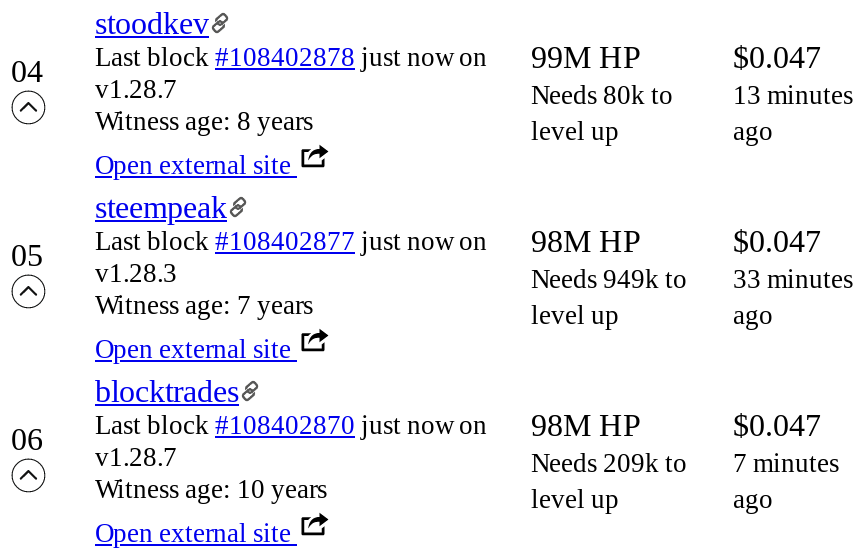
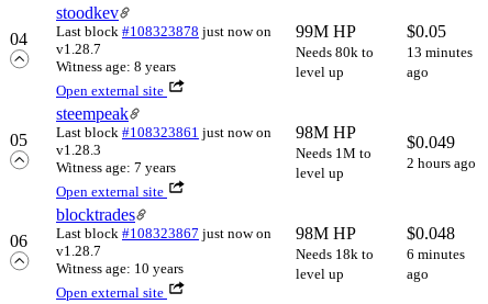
- Last block #108402878 just now on
+ Last block #108323878 just now on

- $0.047
+ $0.05

- Last block #108402877 just now on
+ Last block #108323861 just now on

- $0.047
- 33 minutes
- ago
+ $0.049
+ 2 hours ago

- Needs 949k to
+ Needs 1M to

- Last block #108402870 just now on
+ Last block #108323867 just now on

- $0.047
+ $0.048

- Needs 209k to
+ Needs 18k to

- 7 minutes
+ 6 minutes
